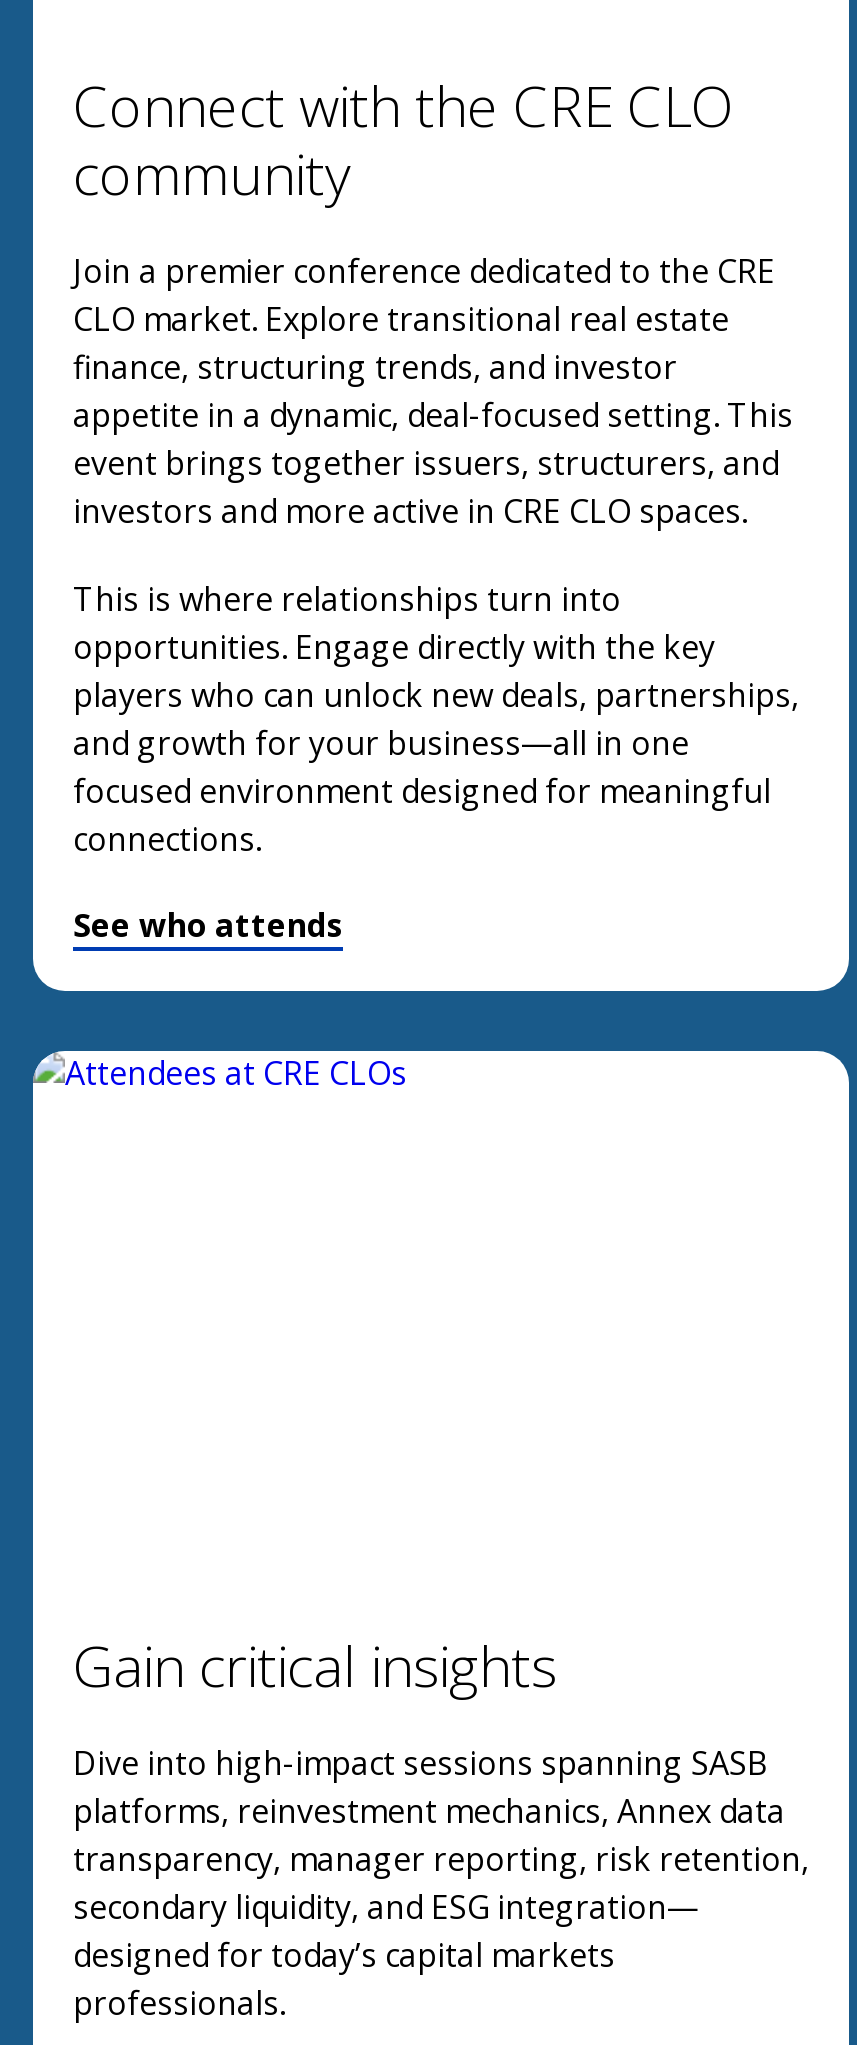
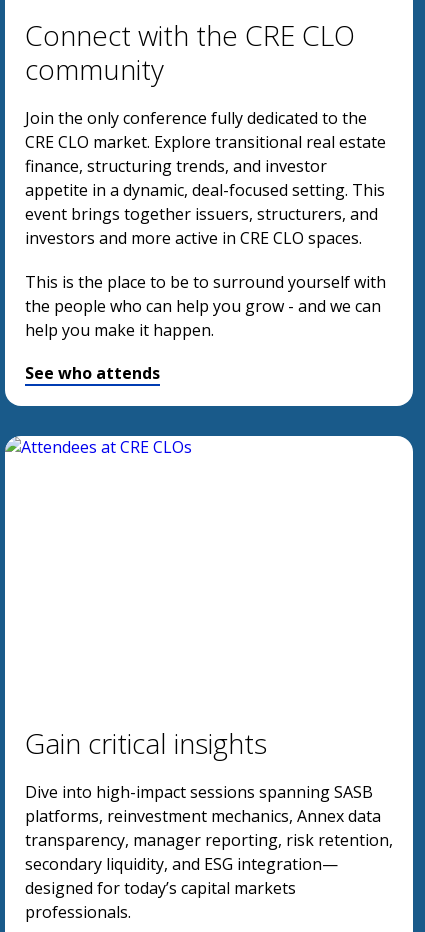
- Join a premier conference dedicated to the CRE
- CLO market. Explore transitional real estate
+ Join the only conference fully dedicated to the
+ CRE CLO market. Explore transitional real estate

- This is where relationships turn into
- opportunities. Engage directly with the key
- players who can unlock new deals, partnerships,
- and growth for your business—all in one
- focused environment designed for meaningful
- connections.
+ This is the place to be to surround yourself with
+ the people who can help you grow - and we can
+ help you make it happen.
